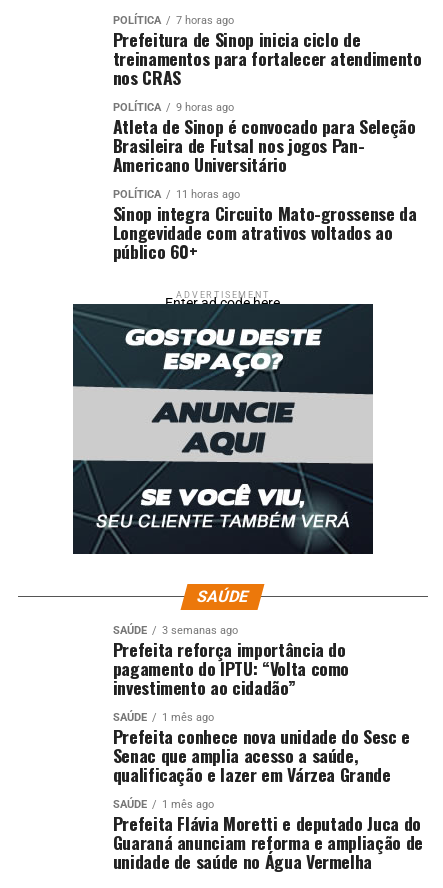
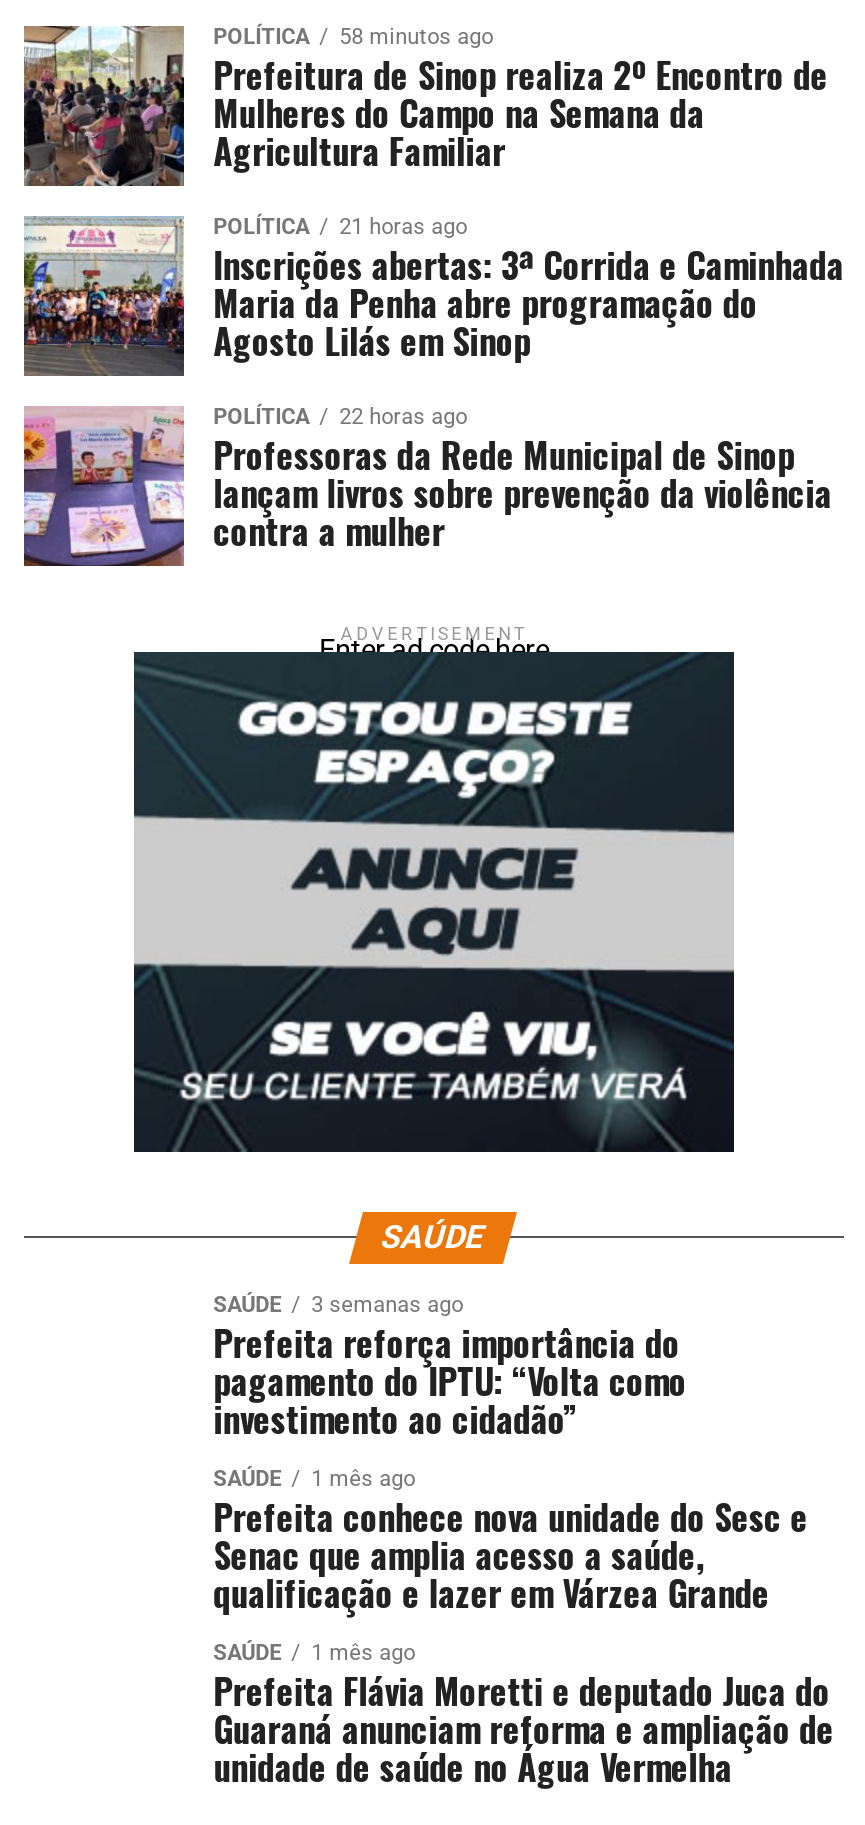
- 7 horas ago
- Prefeitura de Sinop inicia ciclo de
- treinamentos para fortalecer atendimento
- nos CRAS
+ 58 minutos ago
+ Prefeitura de Sinop realiza 2º Encontro de
+ Mulheres do Campo na Semana da
+ Agricultura Familiar

+ [image]

- 9 horas ago
- Atleta de Sinop é convocado para Seleção
- Brasileira de Futsal nos jogos Pan-
- Americano Universitário
+ 21 horas ago
+ Inscrições abertas: 3ª Corrida e Caminhada
+ Maria da Penha abre programação do
+ Agosto Lilás em Sinop

+ [image]

- 11 horas ago
- Sinop integra Circuito Mato-grossense da
- Longevidade com atrativos voltados ao
- público 60+
+ 22 horas ago
+ Professoras da Rede Municipal de Sinop
+ lançam livros sobre prevenção da violência
+ contra a mulher

+ [image]
